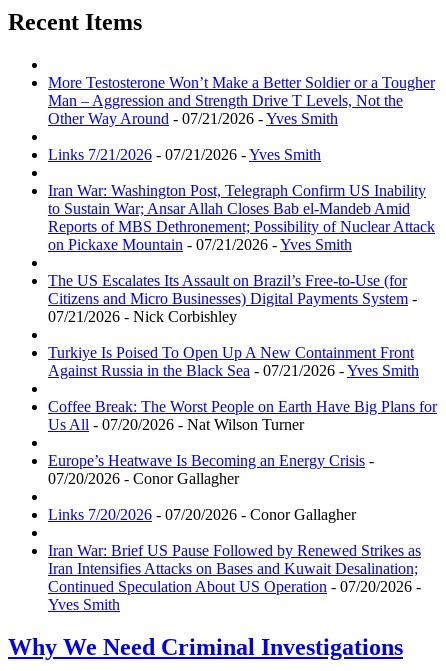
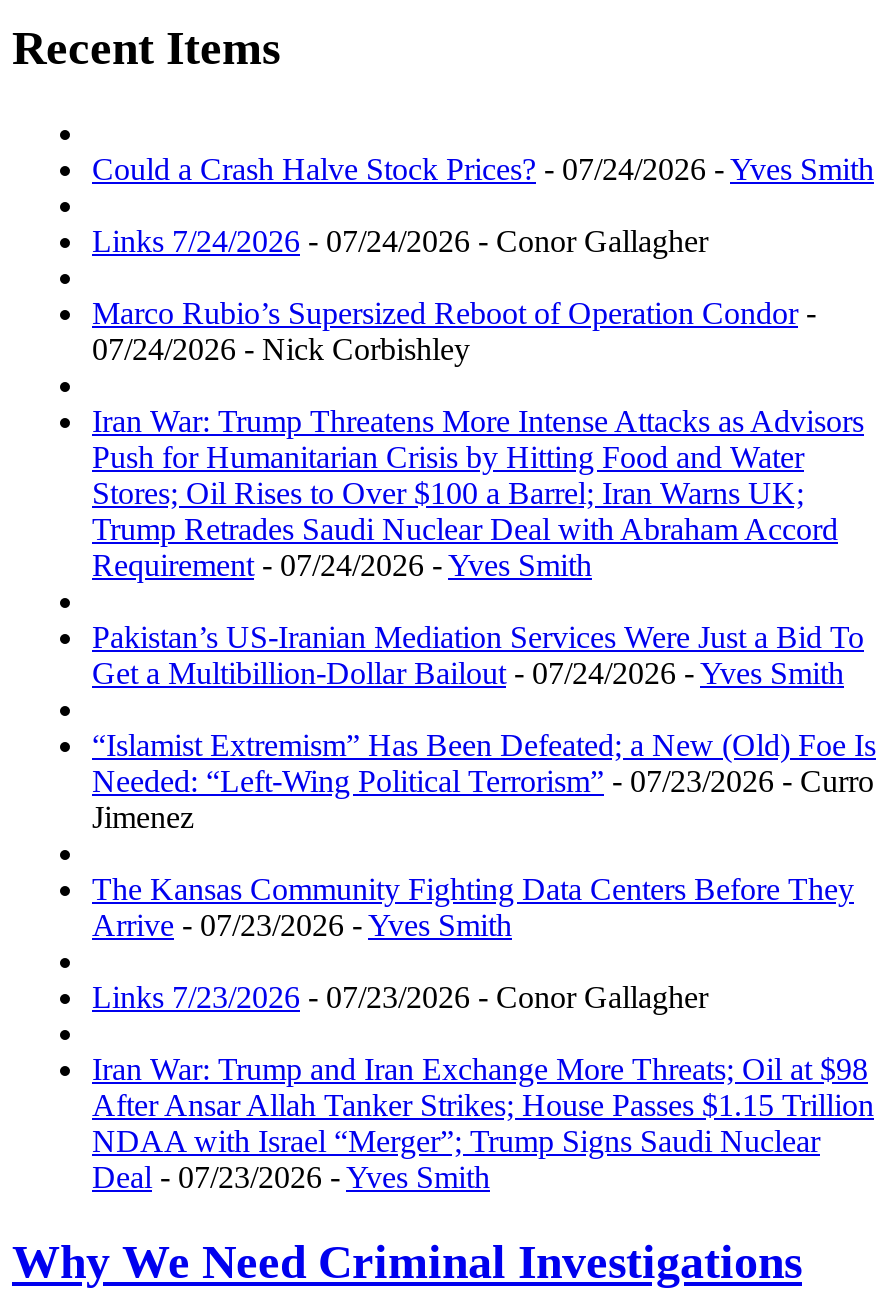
- More Testosterone Won’t Make a Better Soldier or a Tougher
- Man – Aggression and Strength Drive T Levels, Not the
- Other Way Around - 07/21/2026 - Yves Smith
+ Could a Crash Halve Stock Prices? - 07/24/2026 - Yves Smith

- Links 7/21/2026 - 07/21/2026 - Yves Smith
+ Links 7/24/2026 - 07/24/2026 - Conor Gallagher

- Iran War: Washington Post, Telegraph Confirm US Inability
- to Sustain War; Ansar Allah Closes Bab el-Mandeb Amid
- Reports of MBS Dethronement; Possibility of Nuclear Attack
- on Pickaxe Mountain - 07/21/2026 - Yves Smith
+ Marco Rubio’s Supersized Reboot of Operation Condor -
+ 07/24/2026 - Nick Corbishley

- The US Escalates Its Assault on Brazil’s Free-to-Use (for
- Citizens and Micro Businesses) Digital Payments System -
- 07/21/2026 - Nick Corbishley
+ Iran War: Trump Threatens More Intense Attacks as Advisors
+ Push for Humanitarian Crisis by Hitting Food and Water
+ Stores; Oil Rises to Over $100 a Barrel; Iran Warns UK;
+ Trump Retrades Saudi Nuclear Deal with Abraham Accord
+ Requirement - 07/24/2026 - Yves Smith

- Turkiye Is Poised To Open Up A New Containment Front
- Against Russia in the Black Sea - 07/21/2026 - Yves Smith
+ Pakistan’s US-Iranian Mediation Services Were Just a Bid To
+ Get a Multibillion-Dollar Bailout - 07/24/2026 - Yves Smith

- Coffee Break: The Worst People on Earth Have Big Plans for
- Us All - 07/20/2026 - Nat Wilson Turner
+ “Islamist Extremism” Has Been Defeated; a New (Old) Foe Is
+ Needed: “Left-Wing Political Terrorism” - 07/23/2026 - Curro
+ Jimenez

- Europe’s Heatwave Is Becoming an Energy Crisis -
- 07/20/2026 - Conor Gallagher
+ The Kansas Community Fighting Data Centers Before They
+ Arrive - 07/23/2026 - Yves Smith

- Links 7/20/2026 - 07/20/2026 - Conor Gallagher
+ Links 7/23/2026 - 07/23/2026 - Conor Gallagher

- Iran War: Brief US Pause Followed by Renewed Strikes as
- Iran Intensifies Attacks on Bases and Kuwait Desalination;
- Continued Speculation About US Operation - 07/20/2026 -
- Yves Smith
+ Iran War: Trump and Iran Exchange More Threats; Oil at $98
+ After Ansar Allah Tanker Strikes; House Passes $1.15 Trillion
+ NDAA with Israel “Merger”; Trump Signs Saudi Nuclear
+ Deal - 07/23/2026 - Yves Smith
